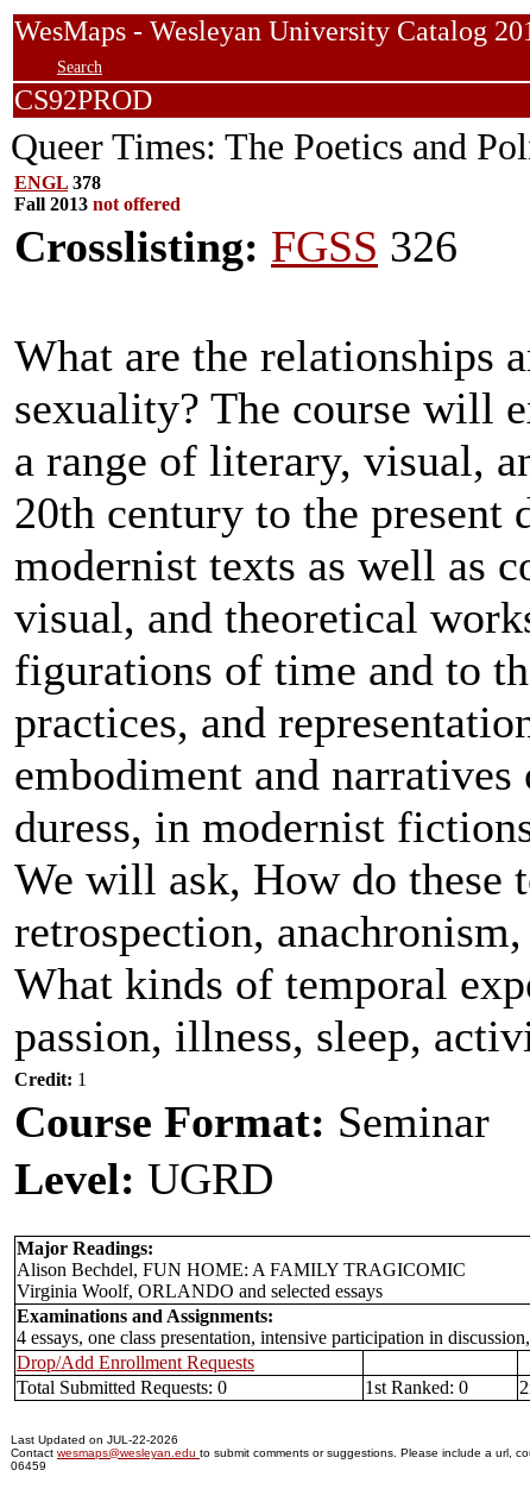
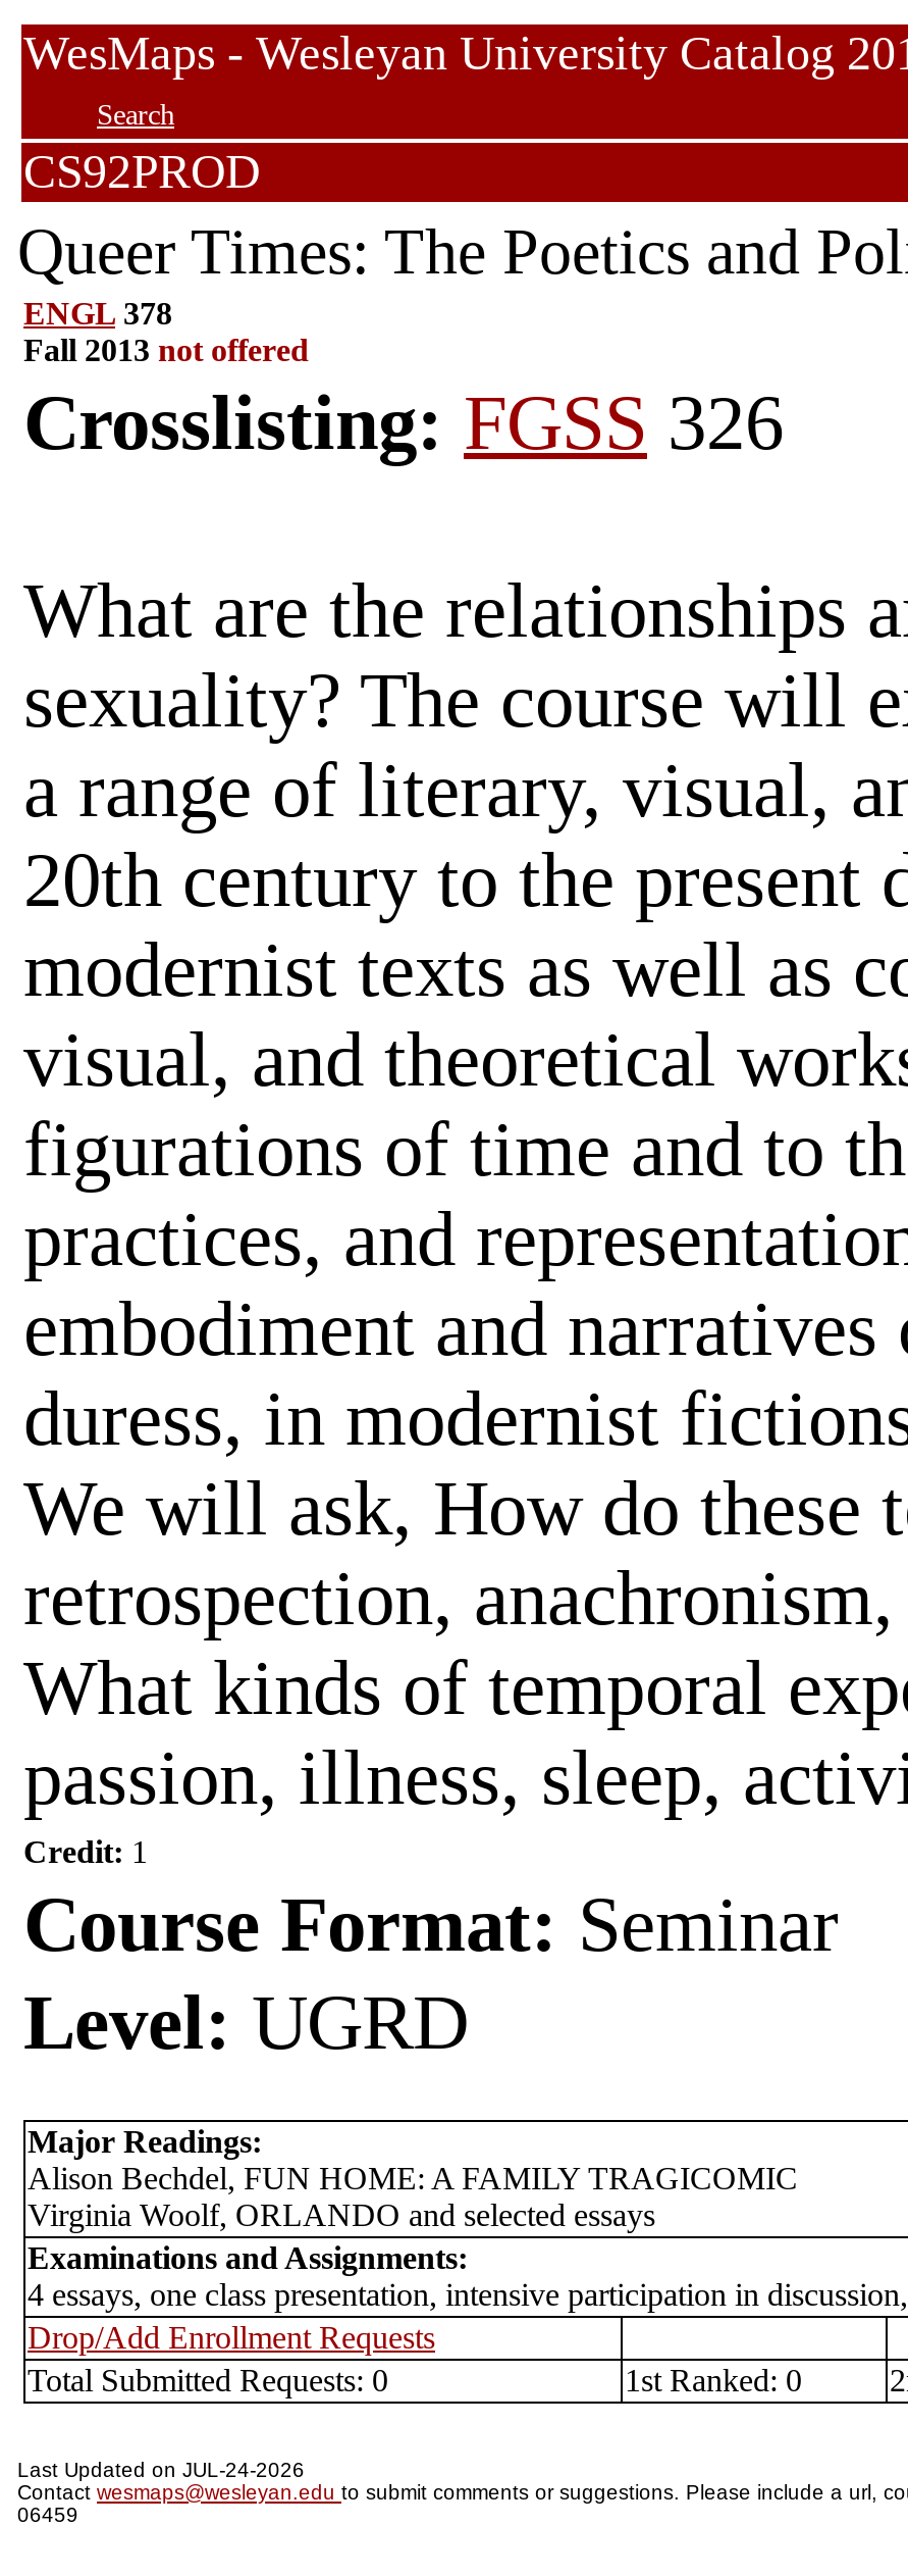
- Last Updated on JUL-22-2026
+ Last Updated on JUL-24-2026
